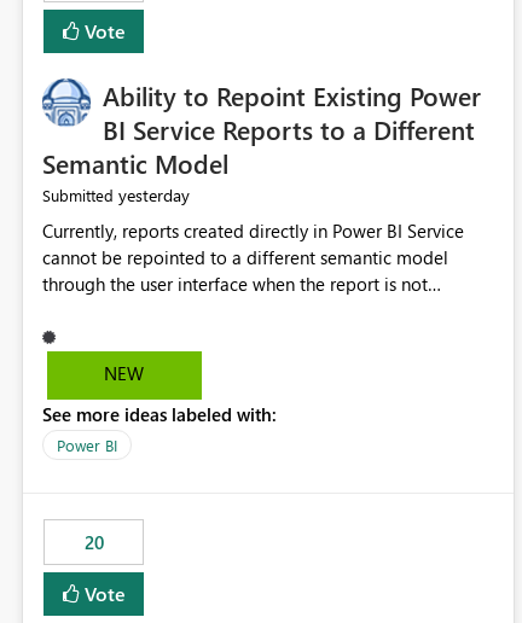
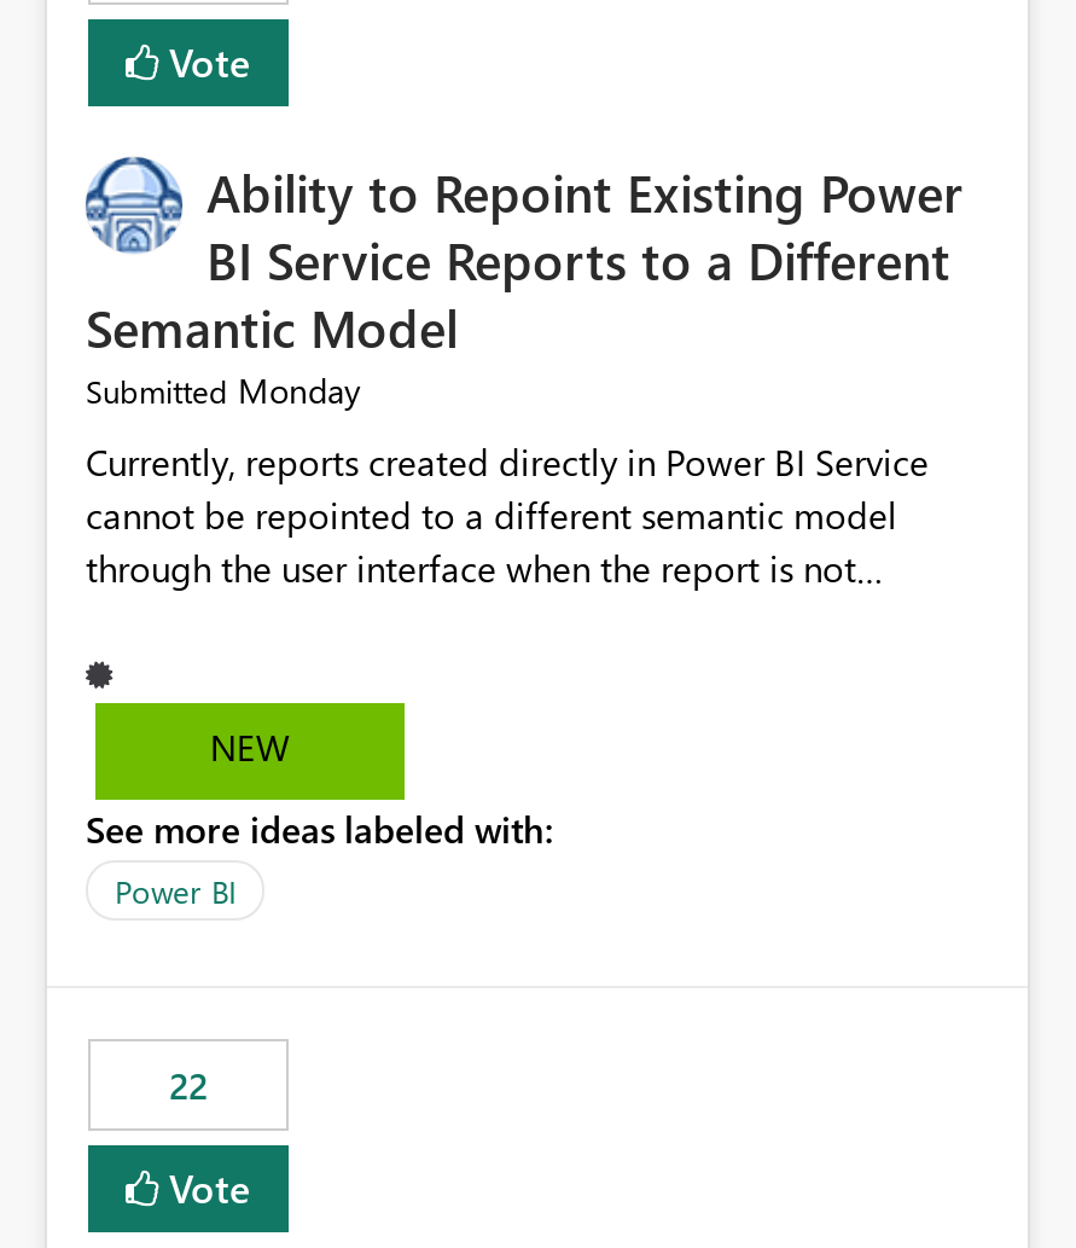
- Submitted yesterday
+ Submitted Monday

- 20
+ 22
